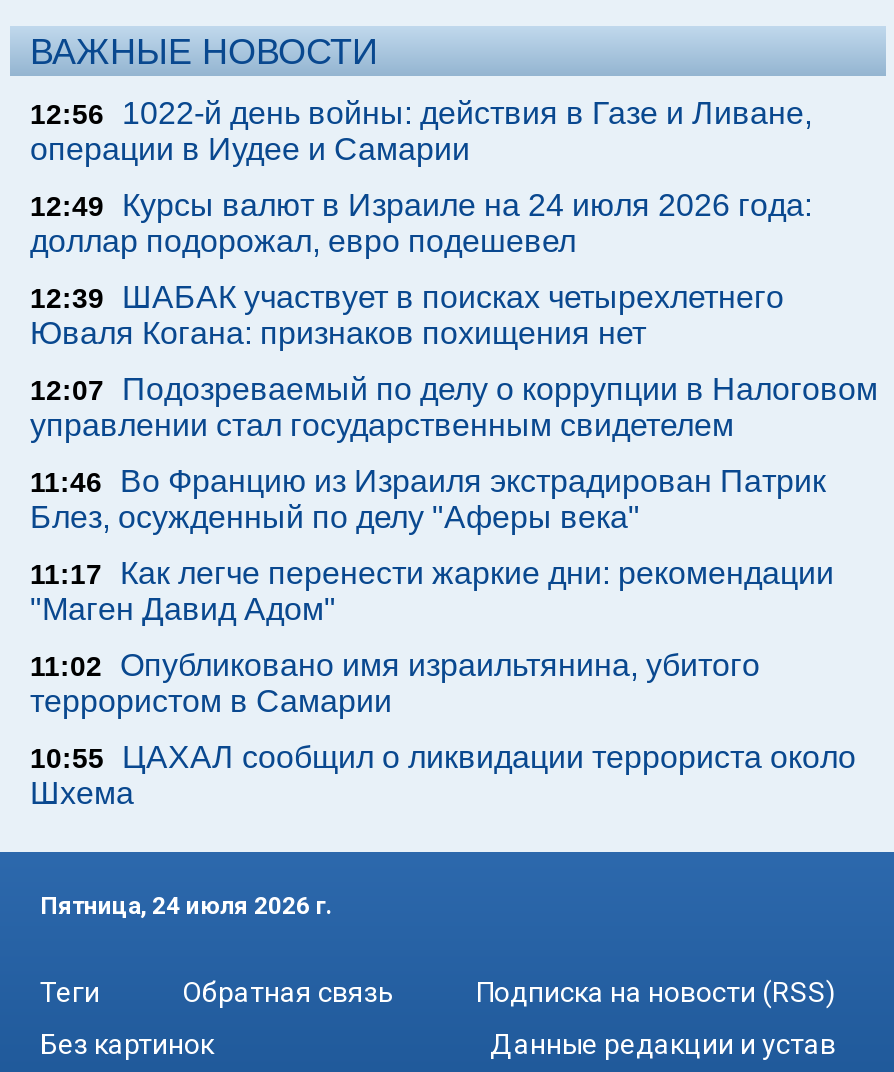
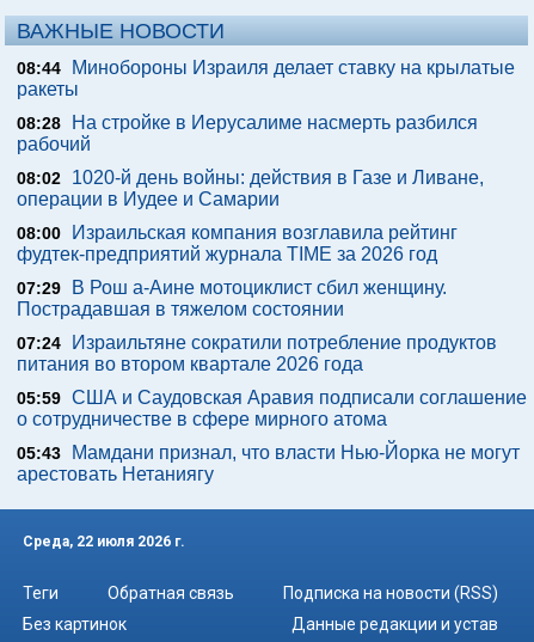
- 12:56 1022-й день войны: действия в Газе и Ливане,
+ 08:44 Минобороны Израиля делает ставку на крылатые
+ ракеты
+ 08:28 На стройке в Иерусалиме насмерть разбился
+ рабочий
+ 08:02 1020-й день войны: действия в Газе и Ливане,

moved down: операции в Иудее и Самарии

- 12:49 Курсы валют в Израиле на 24 июля 2026 года:
- доллар подорожал, евро подешевел
- 12:39 ШАБАК участвует в поисках четырехлетнего
- Юваля Когана: признаков похищения нет
- 12:07 Подозреваемый по делу о коррупции в Налоговом
- управлении стал государственным свидетелем
- 11:46 Во Францию из Израиля экстрадирован Патрик
- Блез, осужденный по делу "Аферы века"
- 11:17 Как легче перенести жаркие дни: рекомендации
- "Маген Давид Адом"
- 11:02 Опубликовано имя израильтянина, убитого
- террористом в Самарии
- 10:55 ЦАХАЛ сообщил о ликвидации террориста около
- Шхема
- Пятница, 24 июля 2026 г.
+ 08:00 Израильская компания возглавила рейтинг
+ фудтек-предприятий журнала TIME за 2026 год
+ 07:29 В Рош а-Аине мотоциклист сбил женщину.
+ Пострадавшая в тяжелом состоянии
+ 07:24 Израильтяне сократили потребление продуктов
+ питания во втором квартале 2026 года
+ 05:59 США и Саудовская Аравия подписали соглашение
+ о сотрудничестве в сфере мирного атома
+ 05:43 Мамдани признал, что власти Нью-Йорка не могут
+ арестовать Нетаниягу
+ Среда, 22 июля 2026 г.
